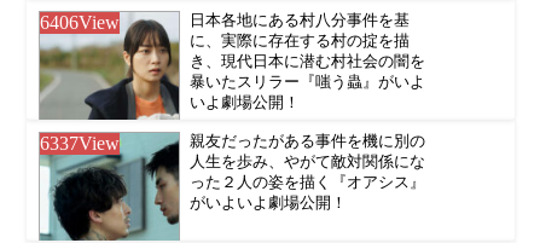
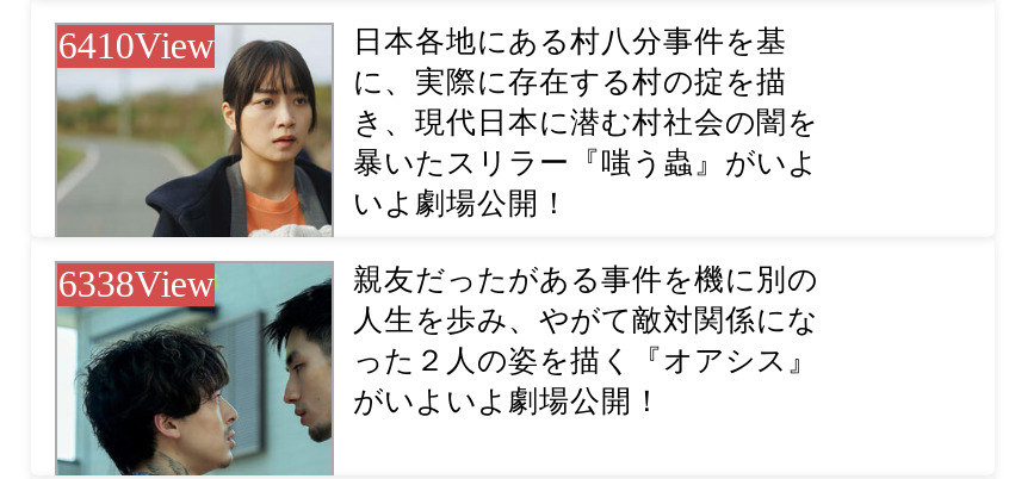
- 6406View
+ 6410View

- 6337View
+ 6338View
